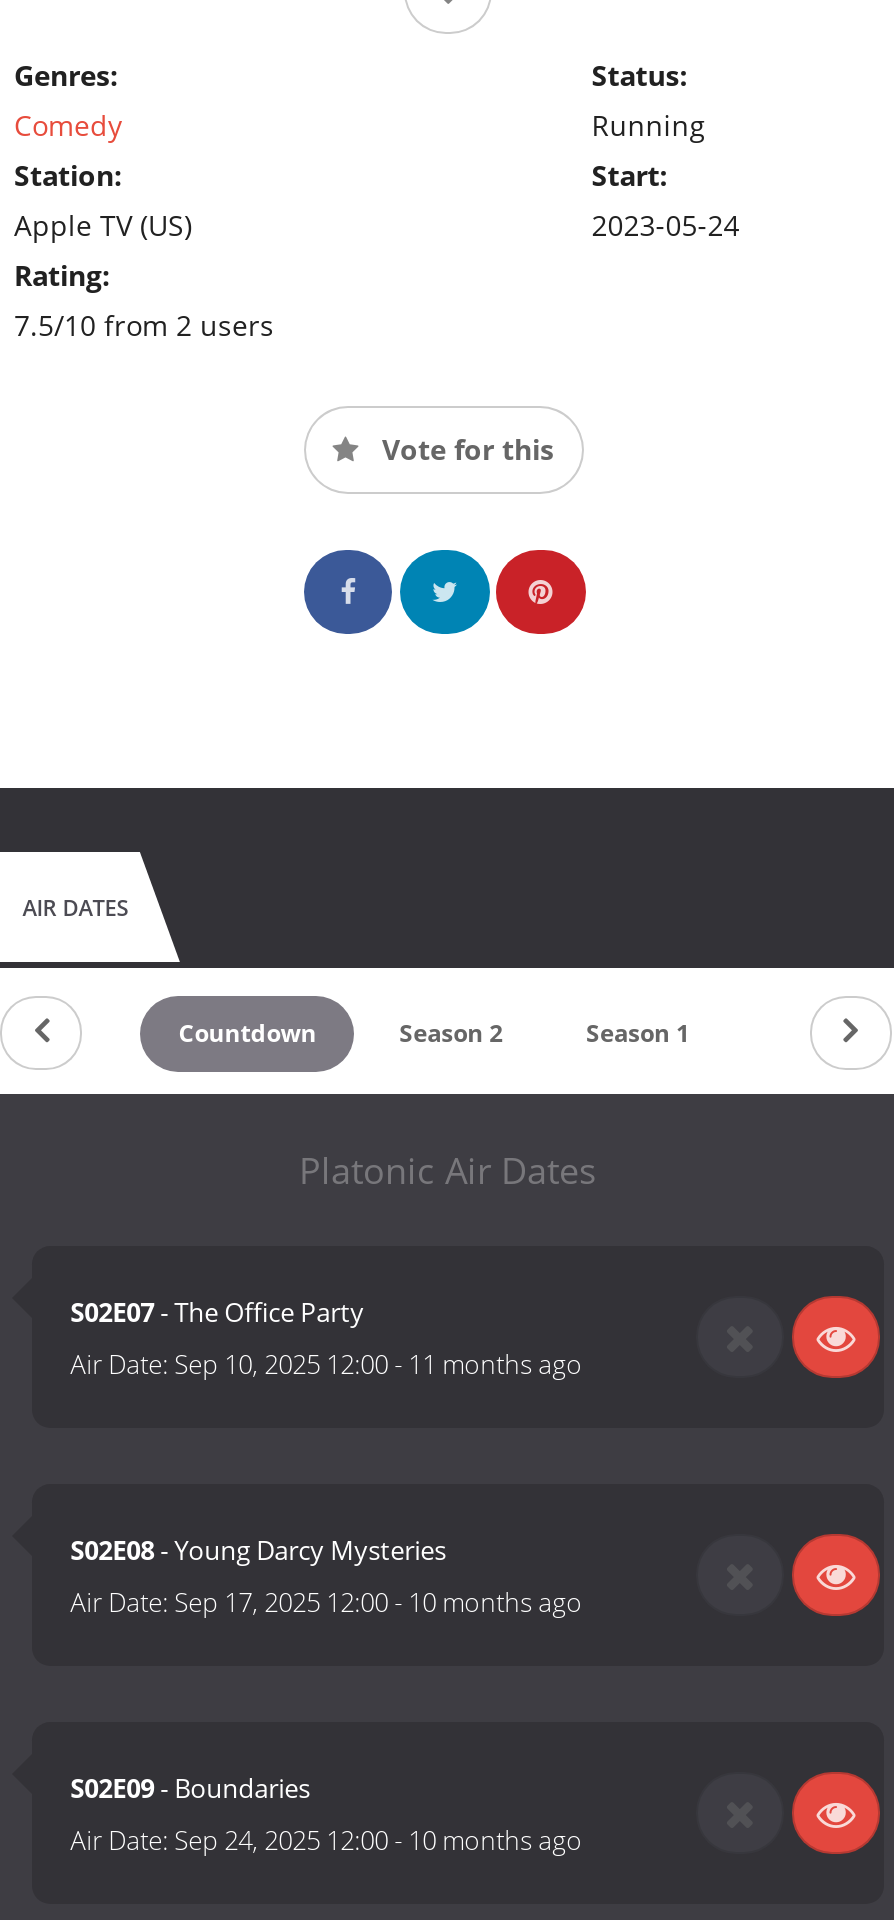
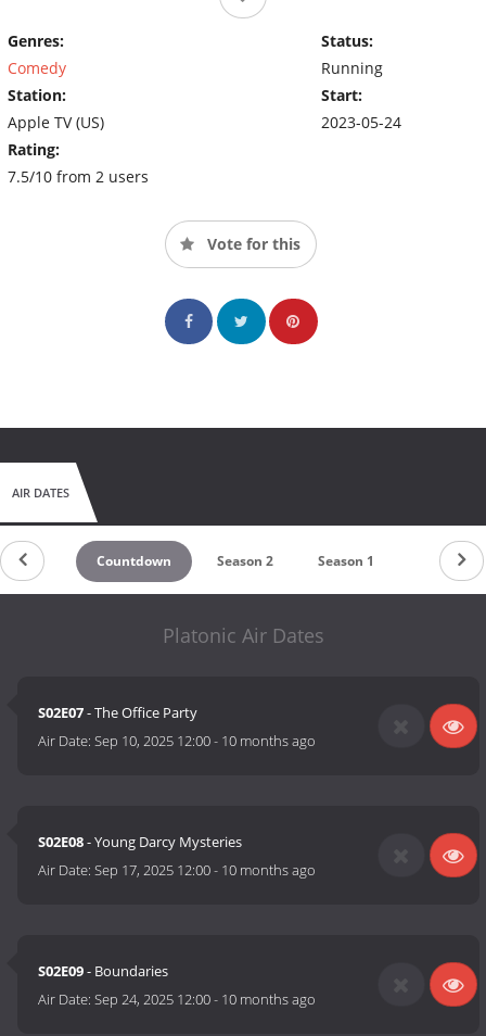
- Air Date: Sep 10, 2025 12:00 - 11 months ago
+ Air Date: Sep 10, 2025 12:00 - 10 months ago
